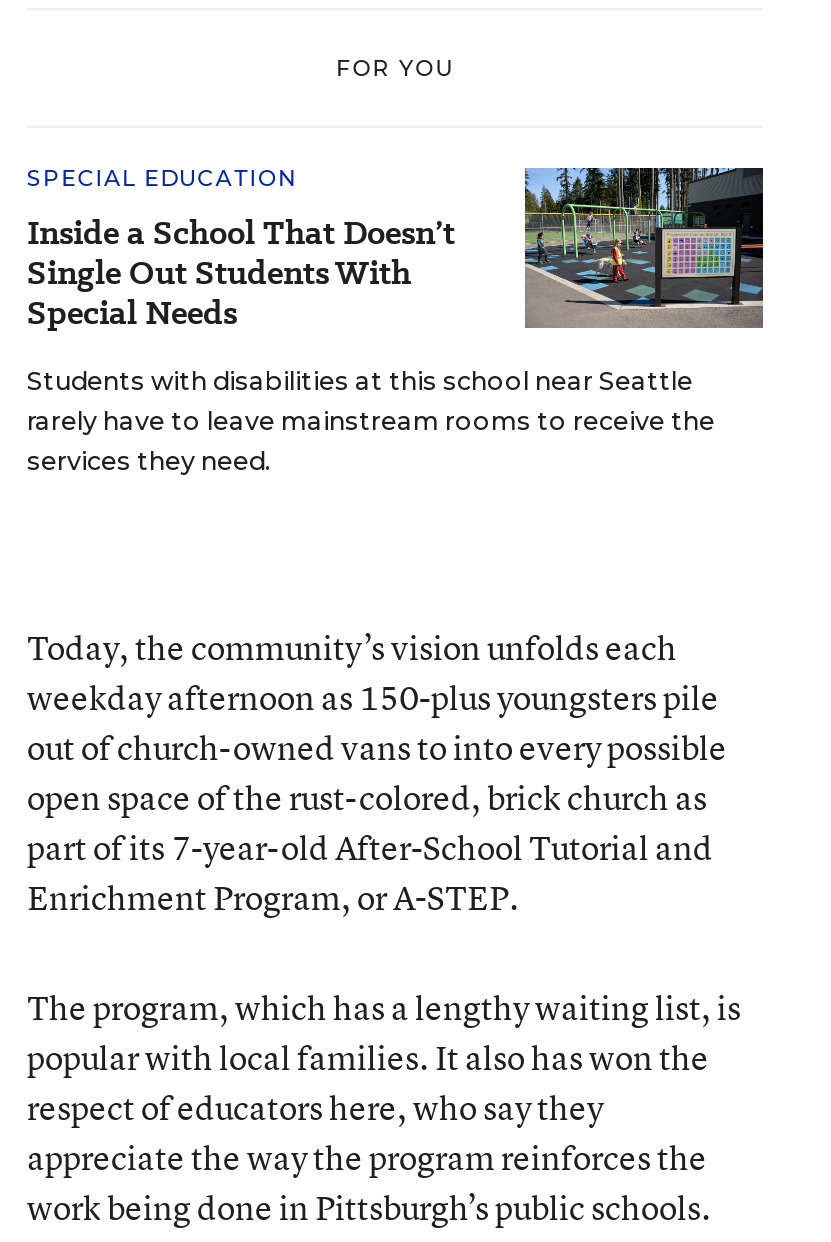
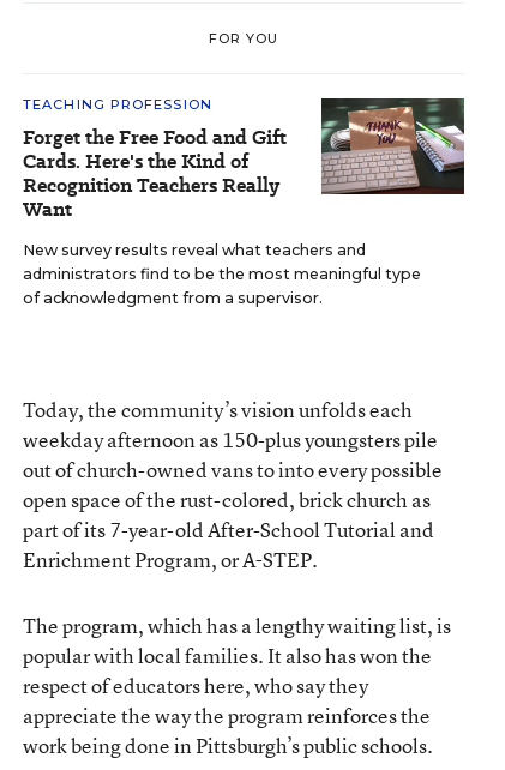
- [image]
- SPECIAL EDUCATION
- Inside a School That Doesn’t
- Single Out Students With
- Special Needs
+ [image]
+ TEACHING PROFESSION
+ Forget the Free Food and Gift
+ Cards. Here's the Kind of
+ Recognition Teachers Really
+ Want

- Students with disabilities at this school near Seattle
- rarely have to leave mainstream rooms to receive the
- services they need.
+ New survey results reveal what teachers and
+ administrators find to be the most meaningful type
+ of acknowledgment from a supervisor.
